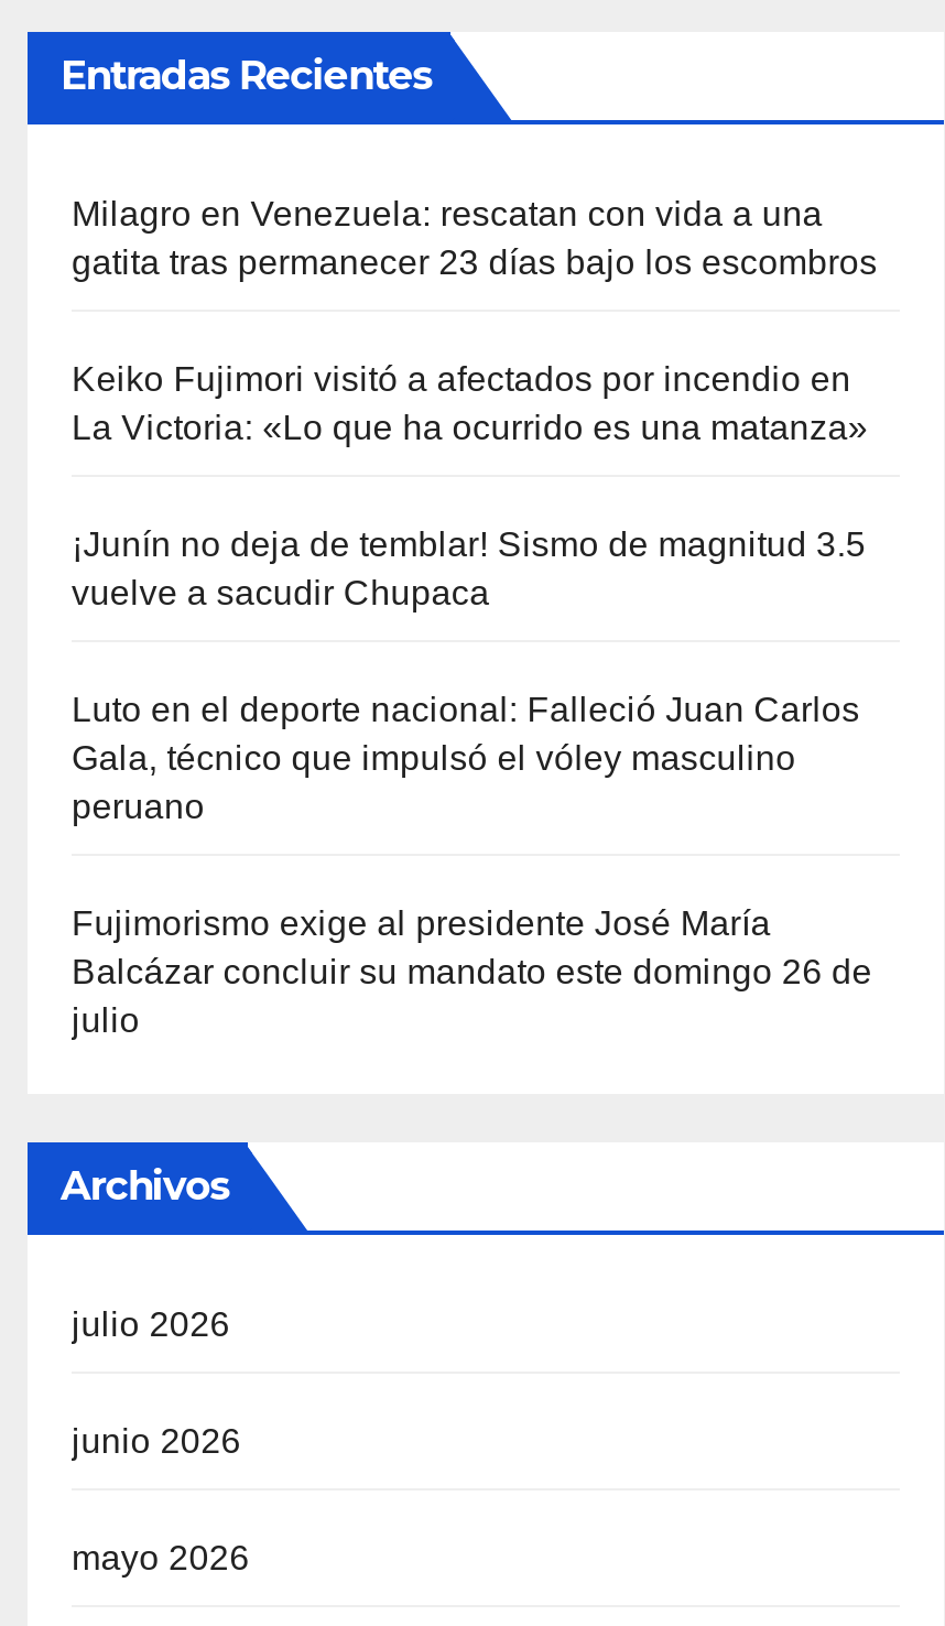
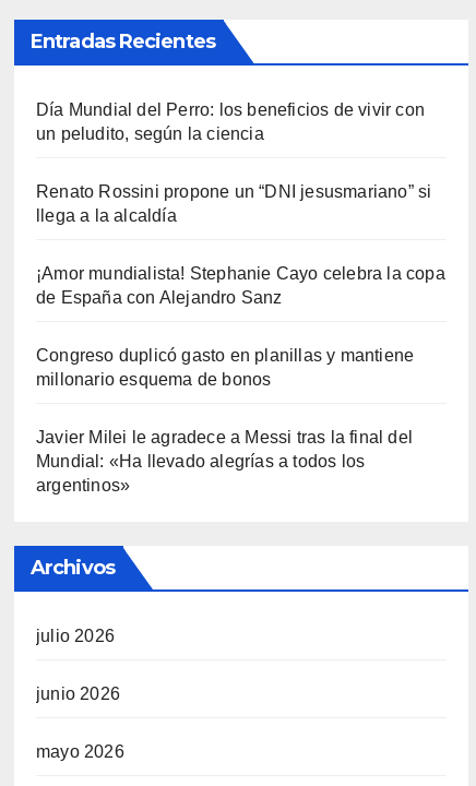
- Milagro en Venezuela: rescatan con vida a una
- gatita tras permanecer 23 días bajo los escombros
+ Día Mundial del Perro: los beneficios de vivir con
+ un peludito, según la ciencia

- Keiko Fujimori visitó a afectados por incendio en
- La Victoria: «Lo que ha ocurrido es una matanza»
+ Renato Rossini propone un “DNI jesusmariano” si
+ llega a la alcaldía

- ¡Junín no deja de temblar! Sismo de magnitud 3.5
- vuelve a sacudir Chupaca
+ ¡Amor mundialista! Stephanie Cayo celebra la copa
+ de España con Alejandro Sanz

- Luto en el deporte nacional: Falleció Juan Carlos
- Gala, técnico que impulsó el vóley masculino
- peruano
+ Congreso duplicó gasto en planillas y mantiene
+ millonario esquema de bonos

- Fujimorismo exige al presidente José María
- Balcázar concluir su mandato este domingo 26 de
- julio
+ Javier Milei le agradece a Messi tras la final del
+ Mundial: «Ha llevado alegrías a todos los
+ argentinos»
